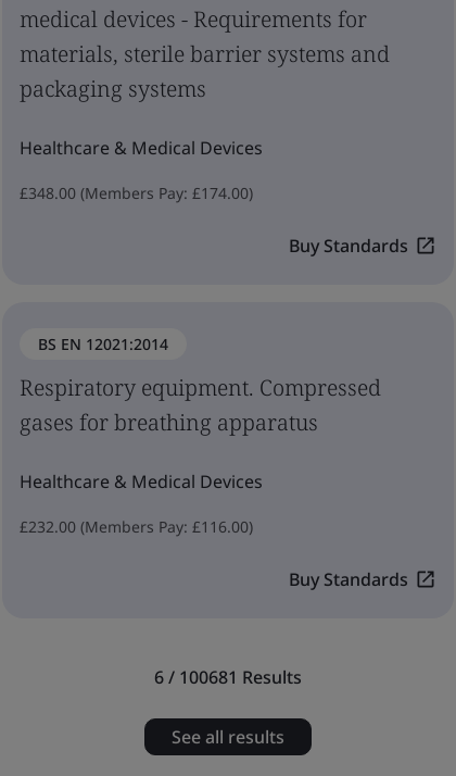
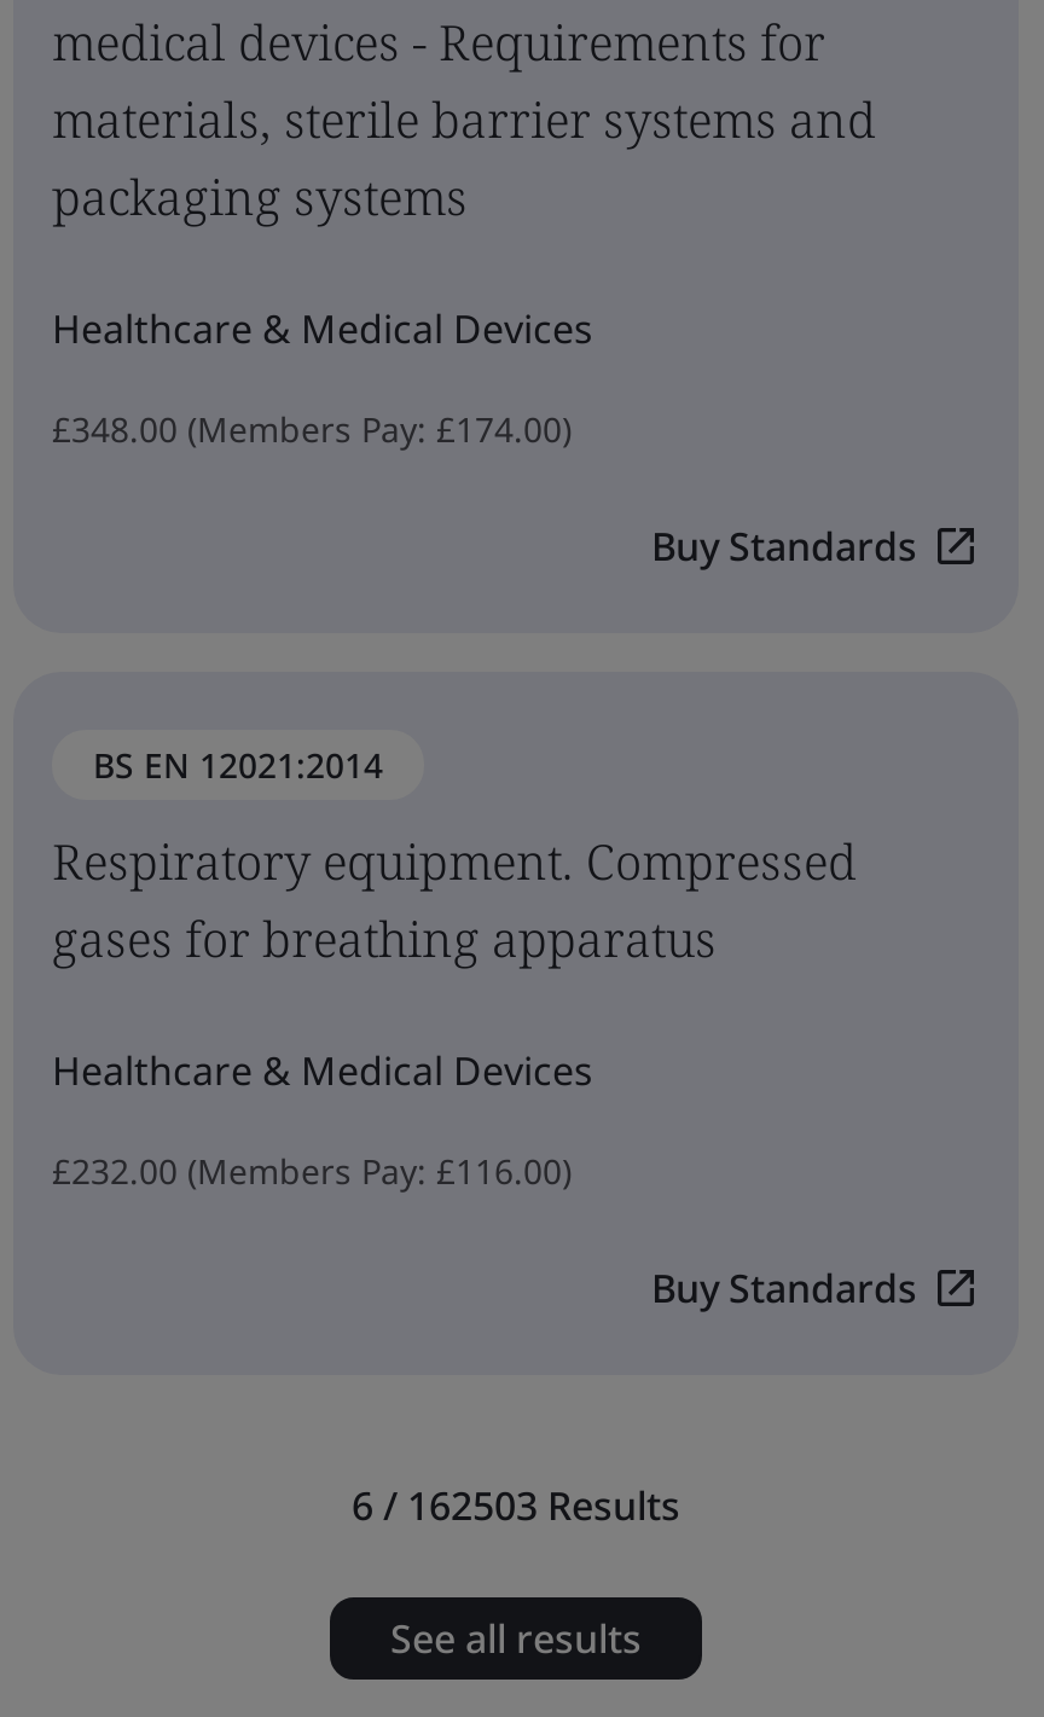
- 6 / 100681 Results
+ 6 / 162503 Results
